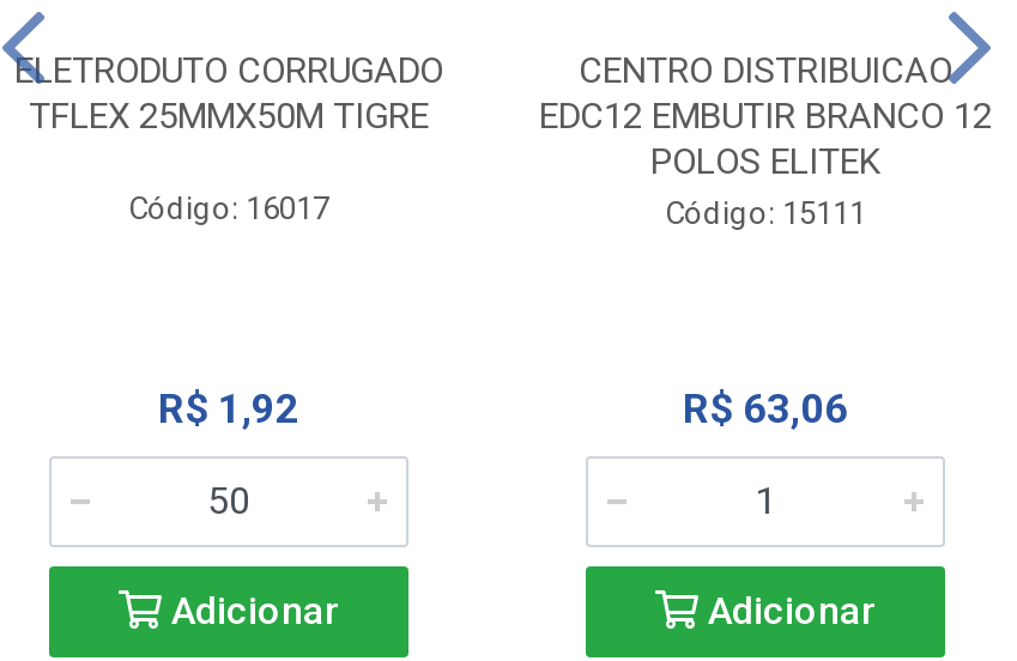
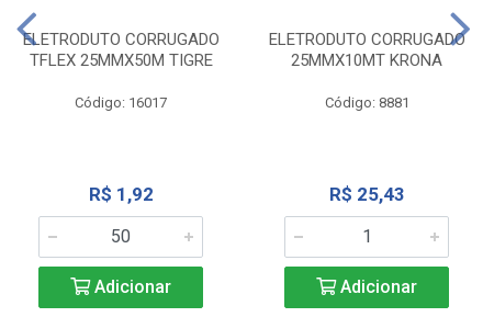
- CENTRO DISTRIBUICAO
- EDC12 EMBUTIR BRANCO 12
- POLOS ELITEK
- Código: 15111
+ ELETRODUTO CORRUGADO
+ 25MMX10MT KRONA
+ Código: 8881

- R$ 63,06
+ R$ 25,43
